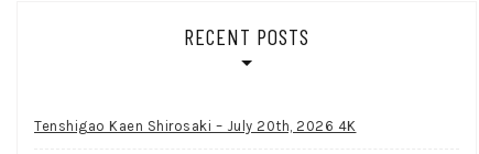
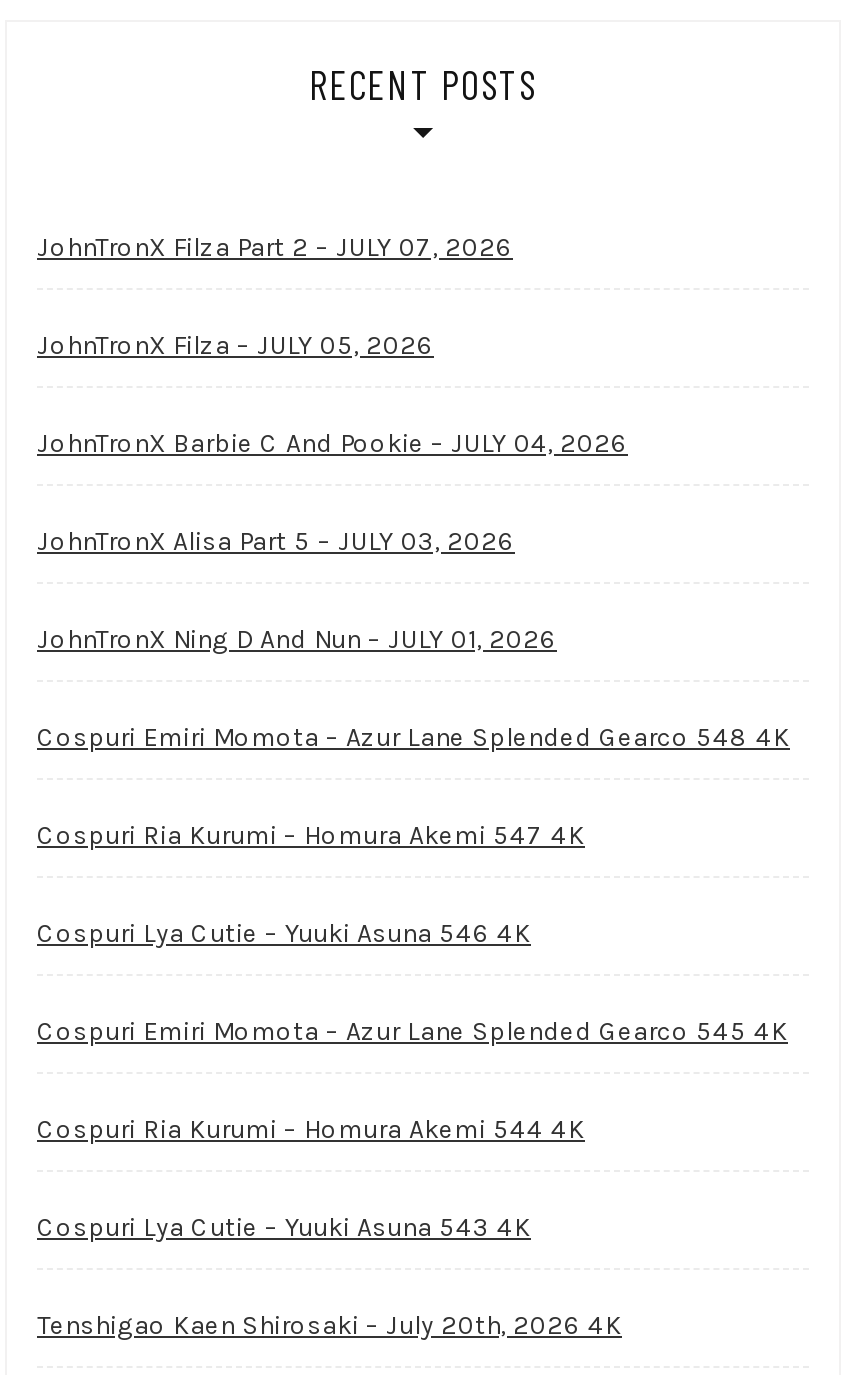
+ JohnTronX Filza Part 2 – JULY 07, 2026
+ JohnTronX Filza – JULY 05, 2026
+ JohnTronX Barbie C And Pookie – JULY 04, 2026
+ JohnTronX Alisa Part 5 – JULY 03, 2026
+ JohnTronX Ning D And Nun – JULY 01, 2026
+ Cospuri Emiri Momota – Azur Lane Splended Gearco 548 4K
+ Cospuri Ria Kurumi – Homura Akemi 547 4K
+ Cospuri Lya Cutie – Yuuki Asuna 546 4K
+ Cospuri Emiri Momota – Azur Lane Splended Gearco 545 4K
+ Cospuri Ria Kurumi – Homura Akemi 544 4K
+ Cospuri Lya Cutie – Yuuki Asuna 543 4K
